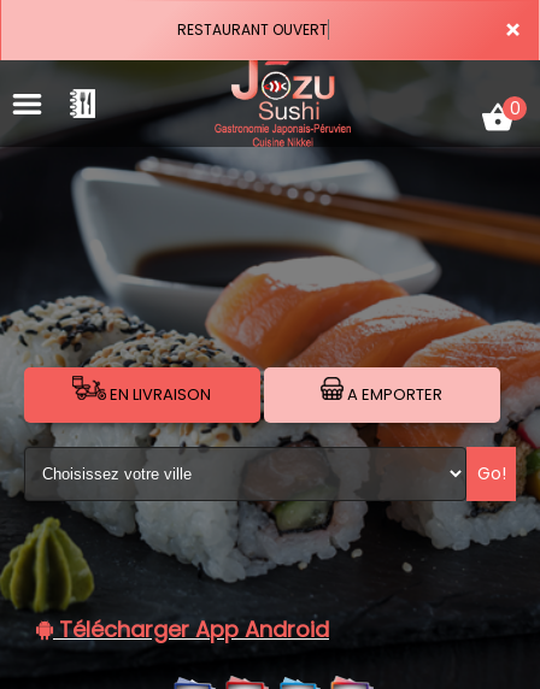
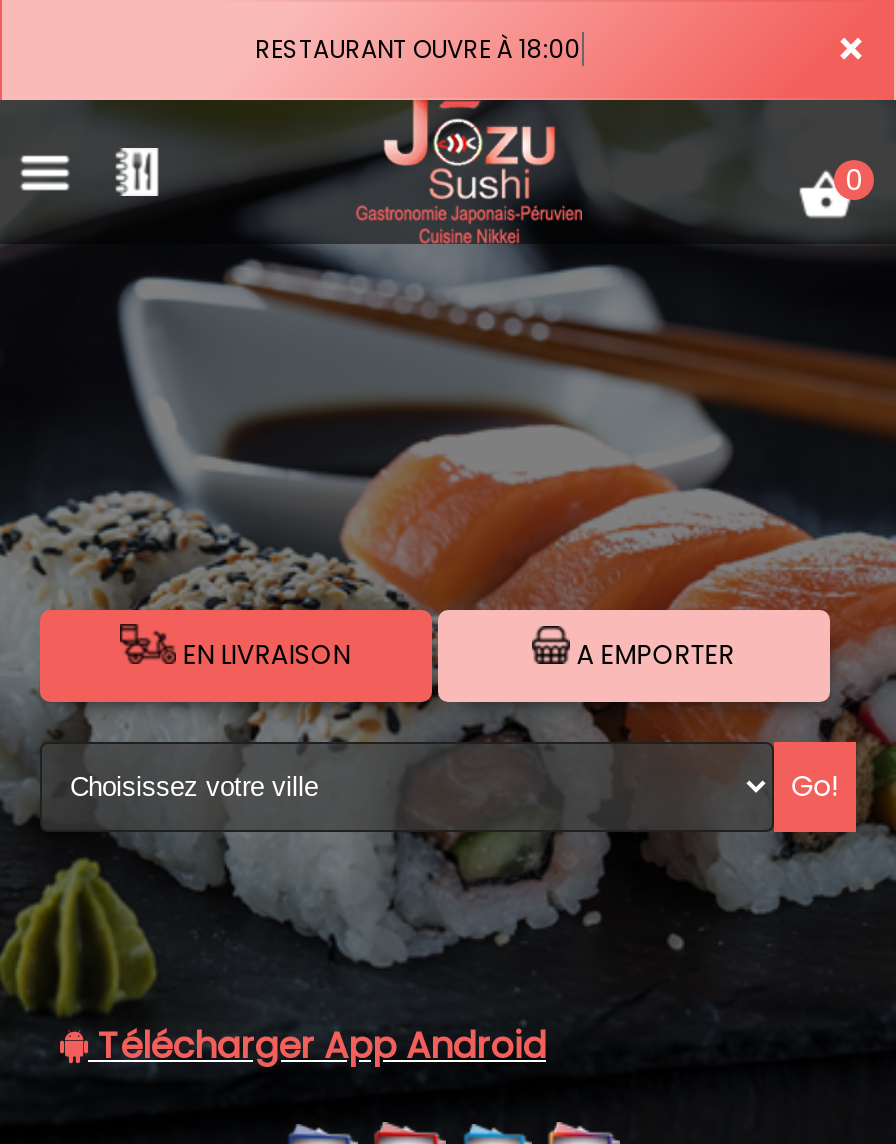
- RESTAURANT OUVERT
+ RESTAURANT OUVRE À 18:00
